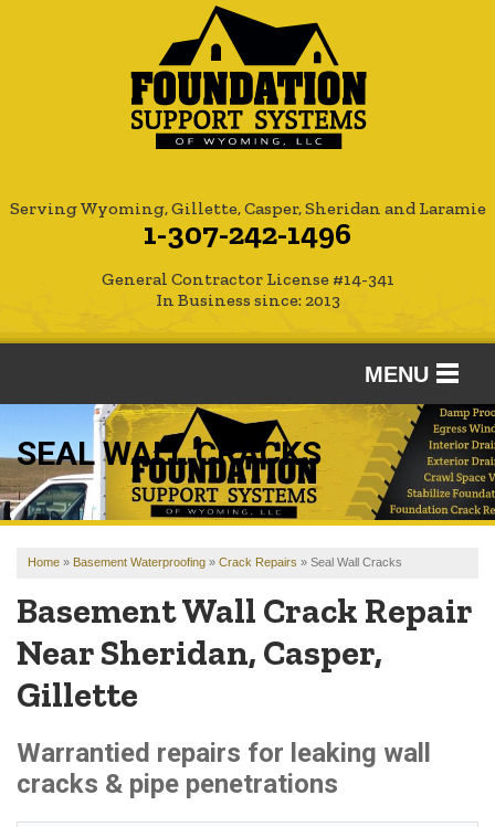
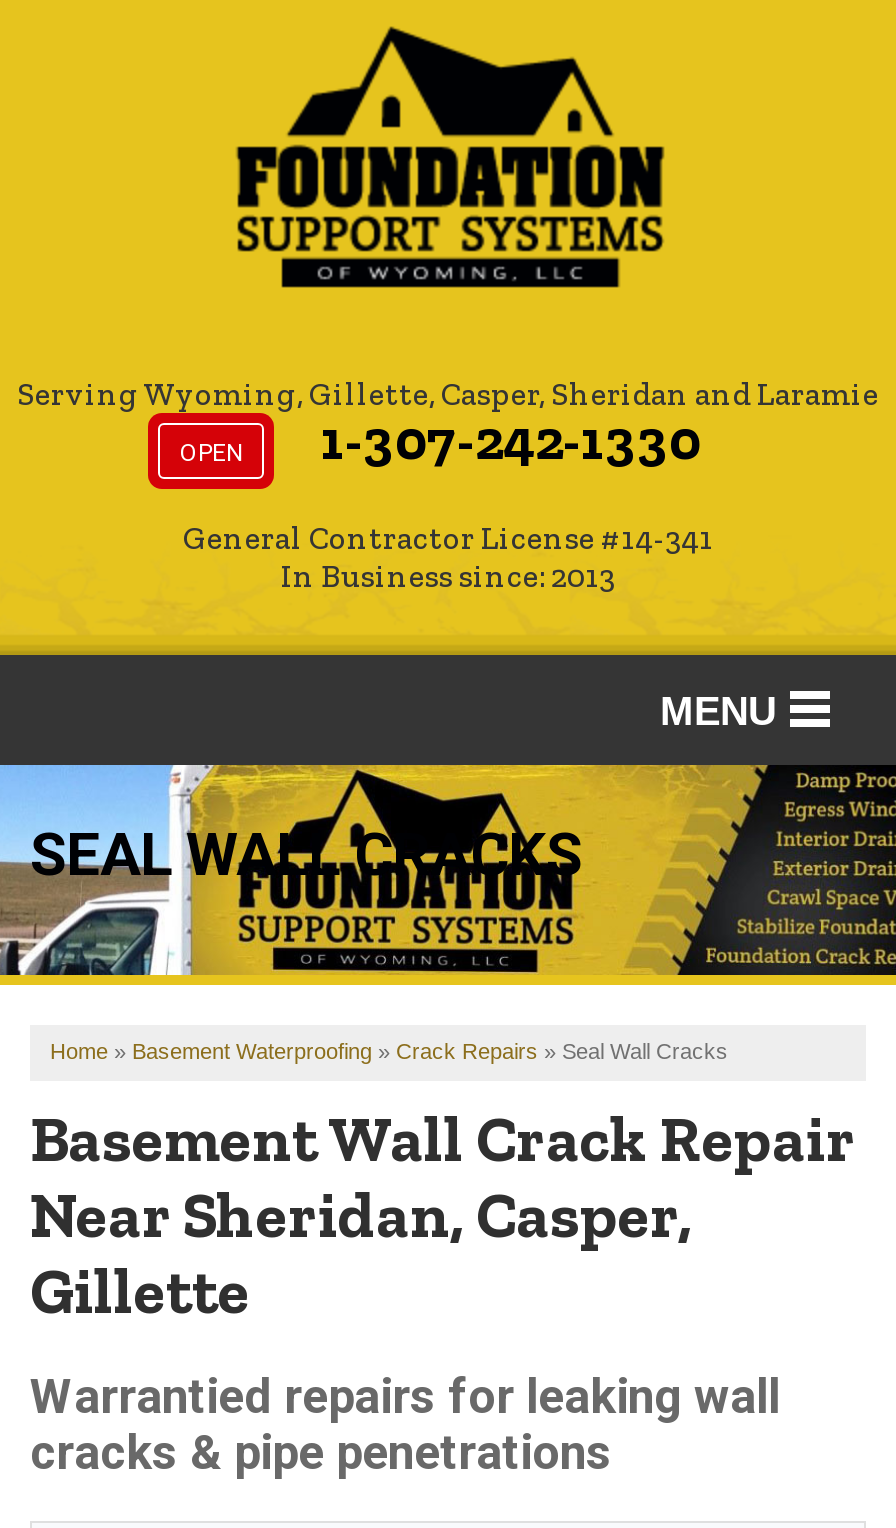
- 1-307-242-1496
+ OPEN
+ 1-307-242-1330
